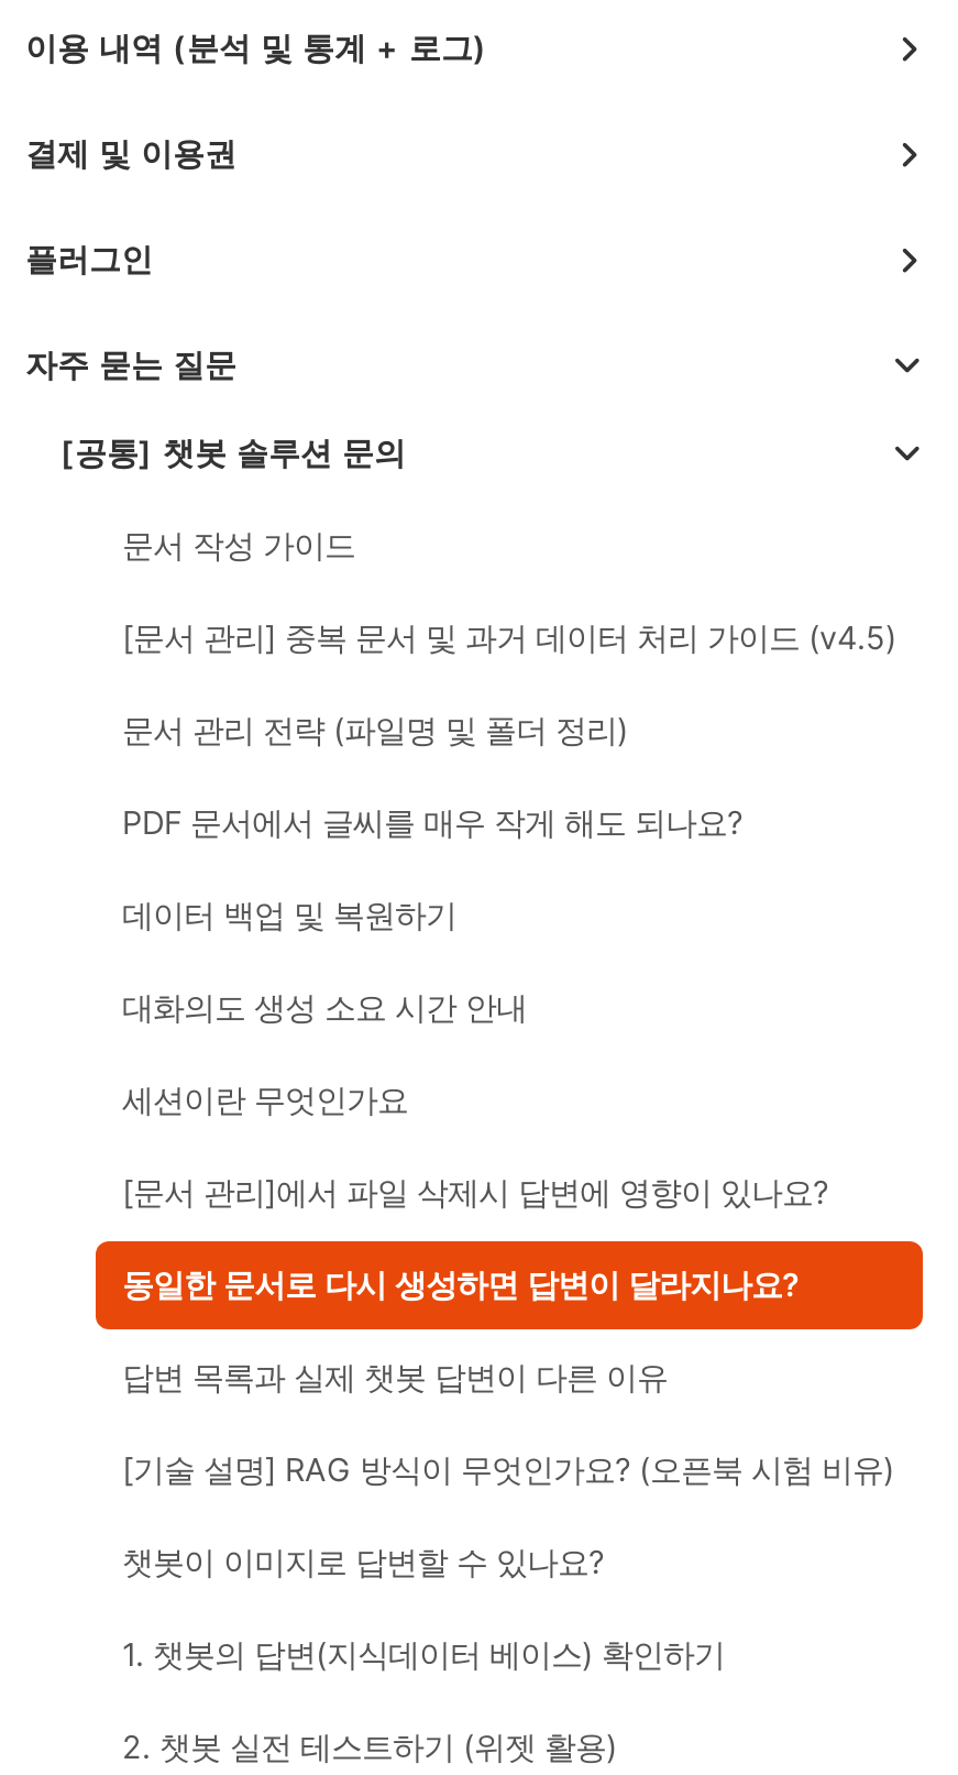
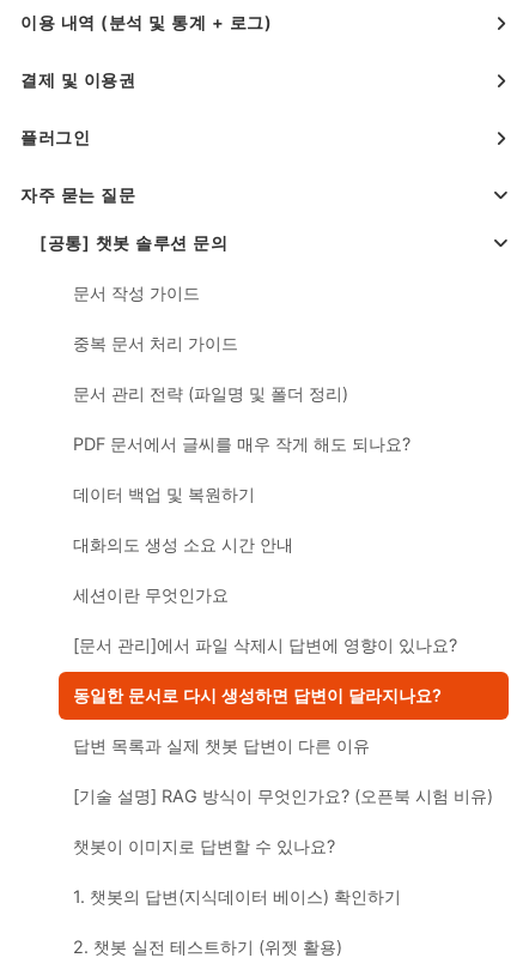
- [문서 관리] 중복 문서 및 과거 데이터 처리 가이드 (v4.5)
+ 중복 문서 처리 가이드
